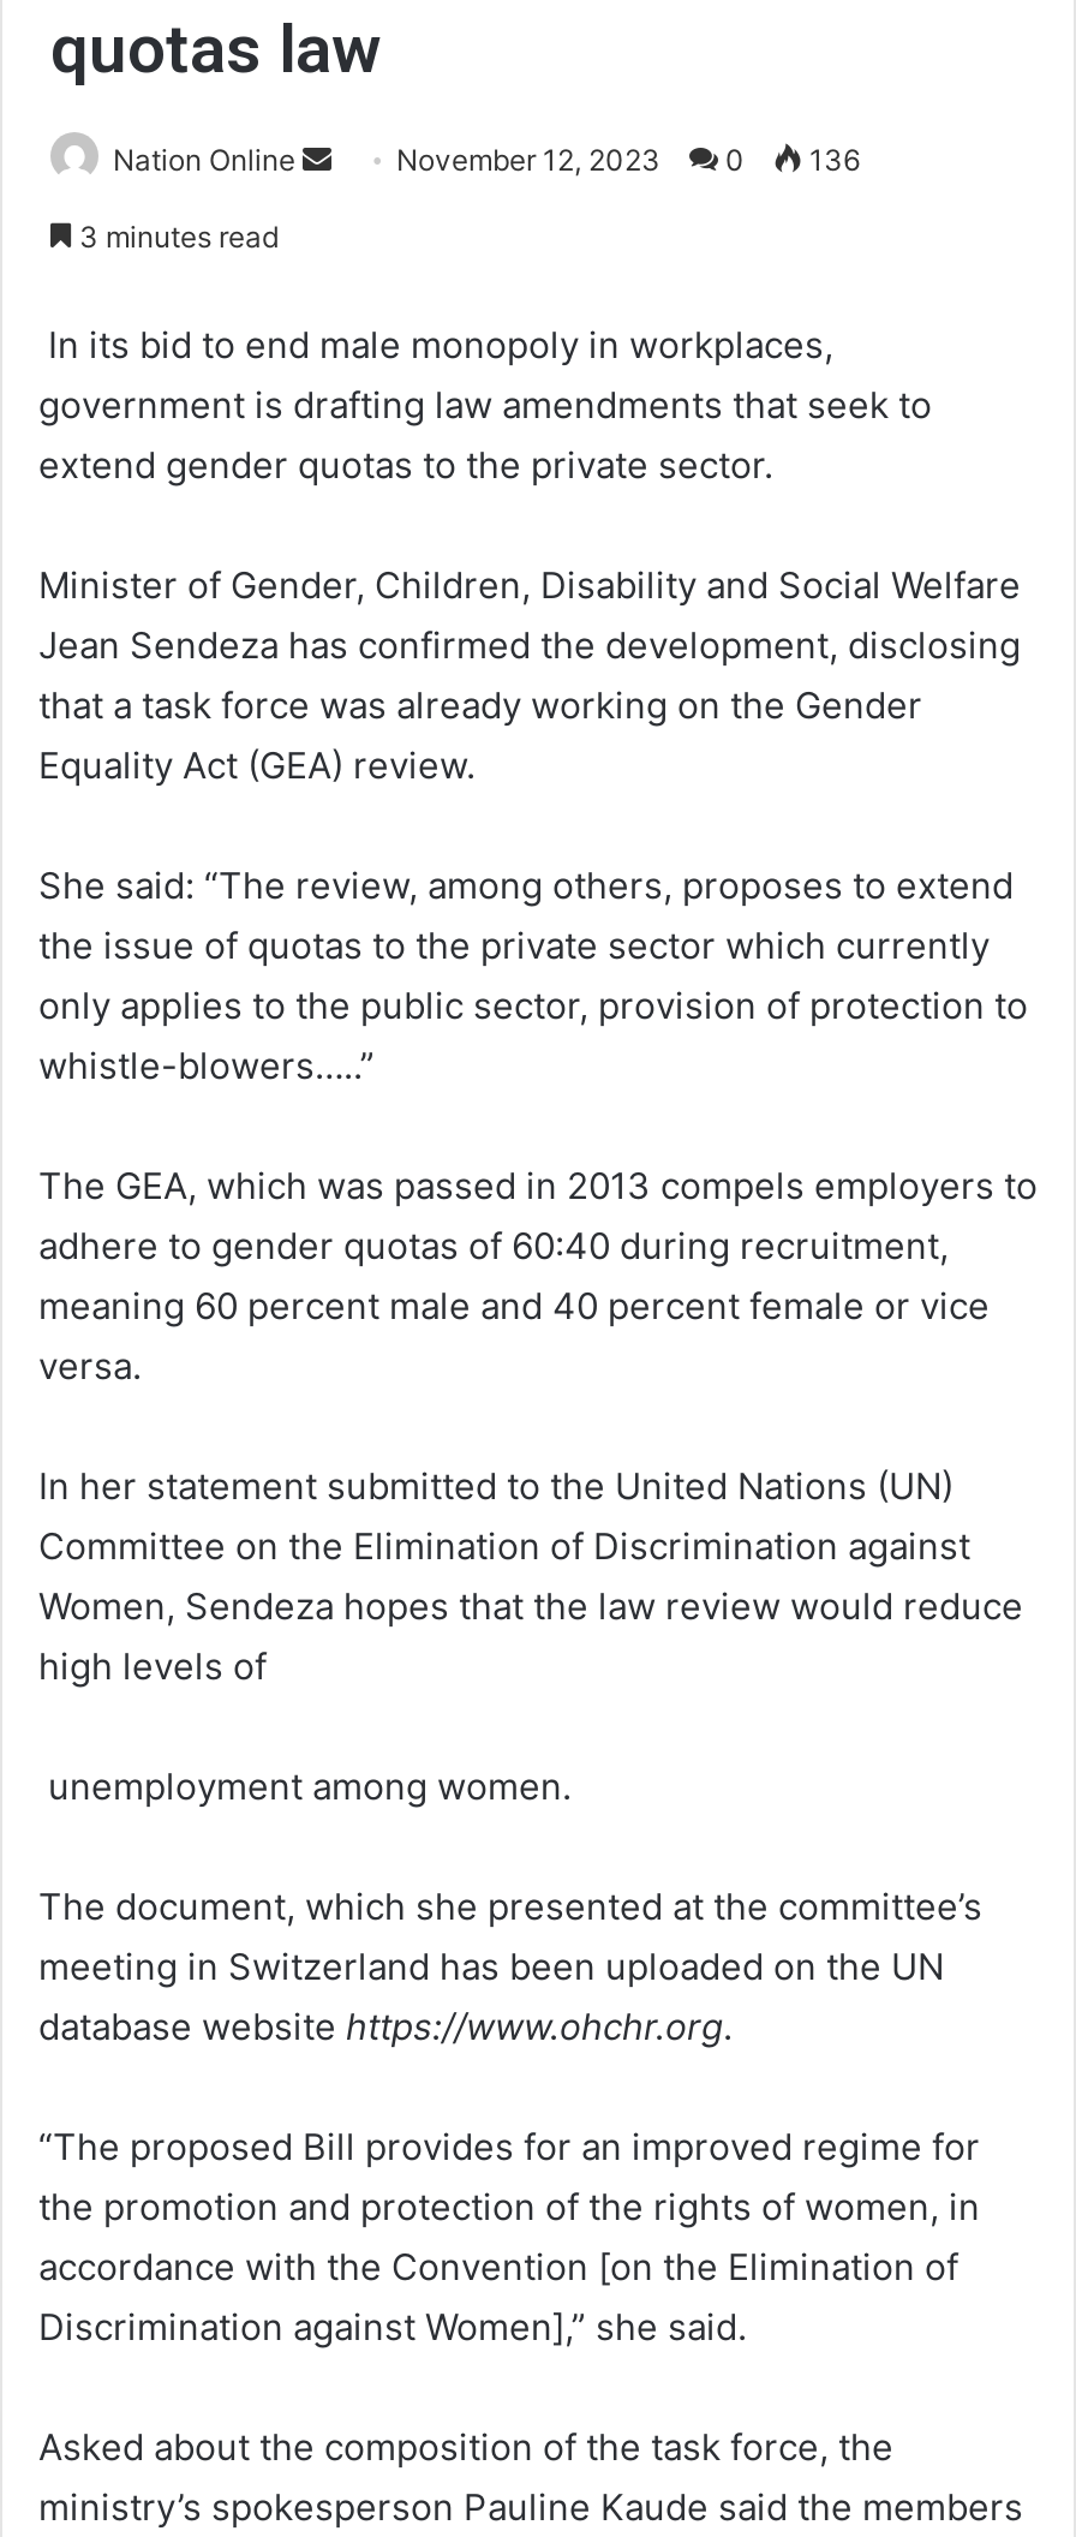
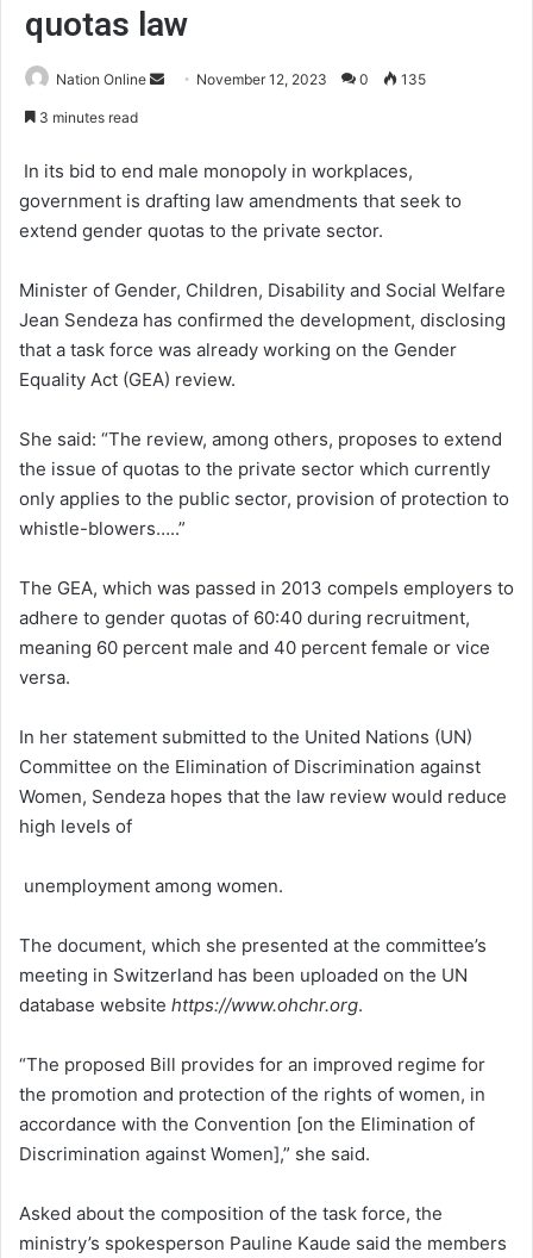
- 136
+ 135
